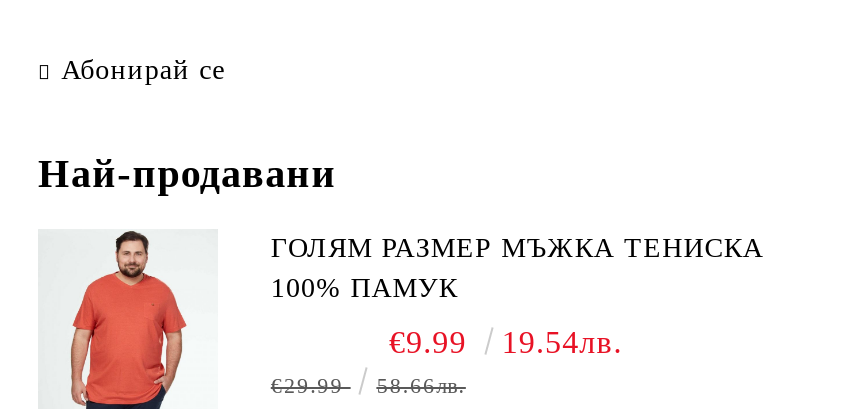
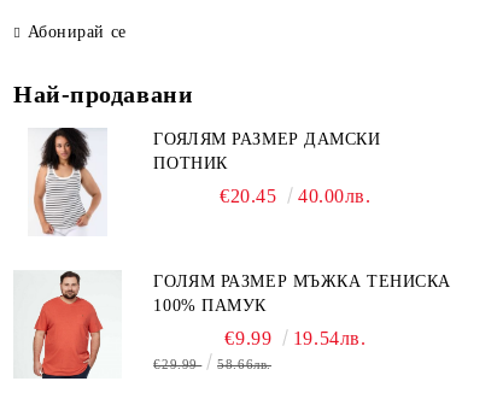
+ [image]

+ ГОЯЛЯМ РАЗМЕР ДАМСКИ
+ ПОТНИК
+ €20.45
+ 40.00лв.
